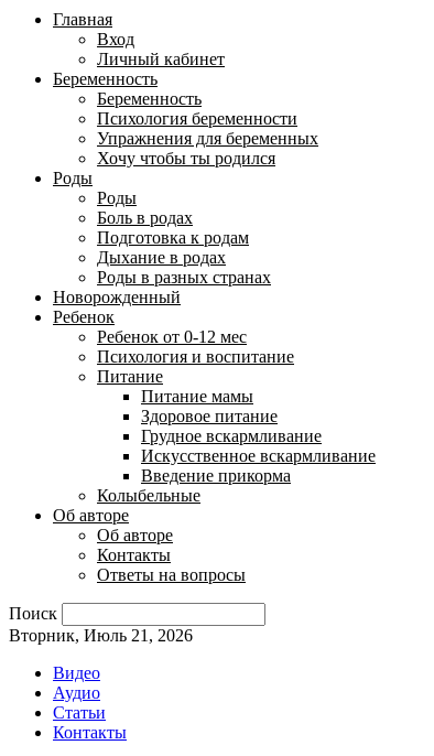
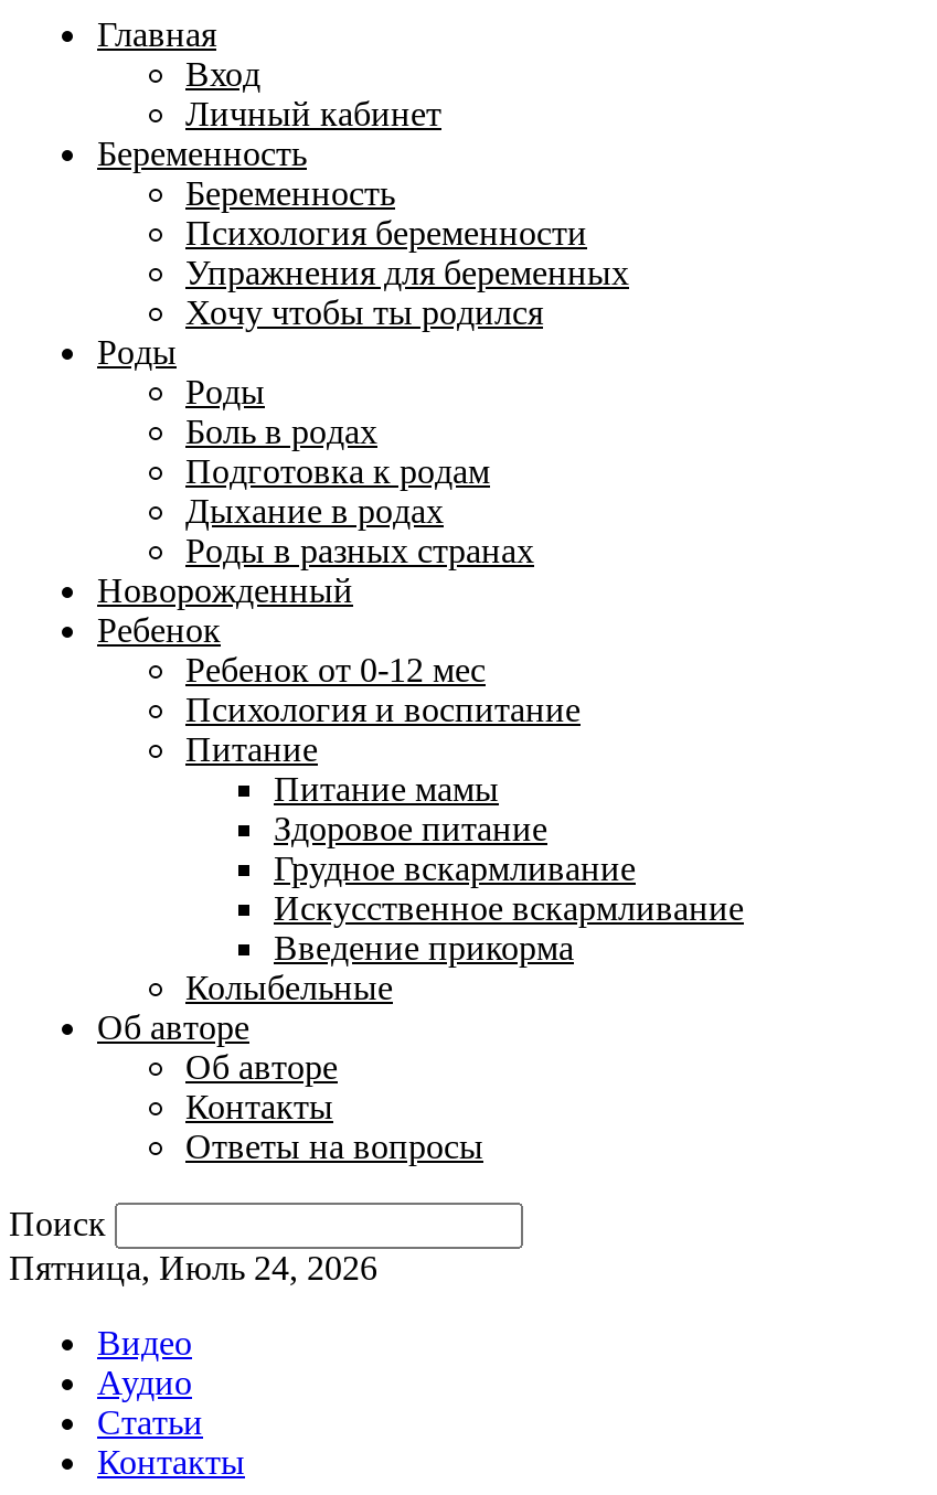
- Вторник, Июль 21, 2026
+ Пятница, Июль 24, 2026
